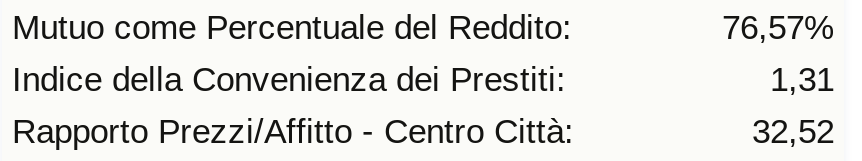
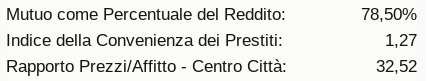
- 76,57%
+ 78,50%

- 1,31
+ 1,27
